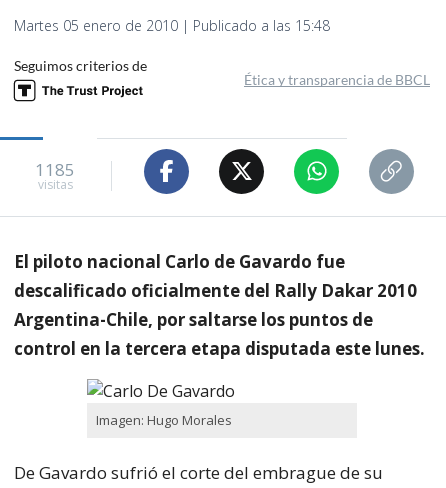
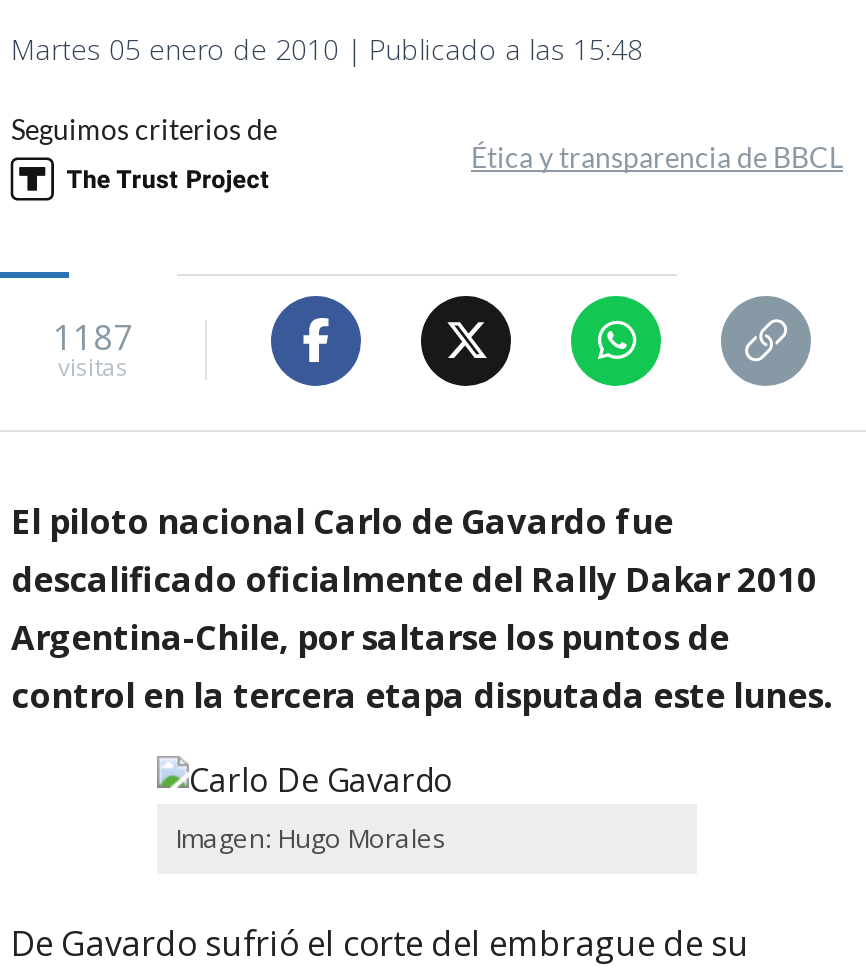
- 1185
+ 1187
